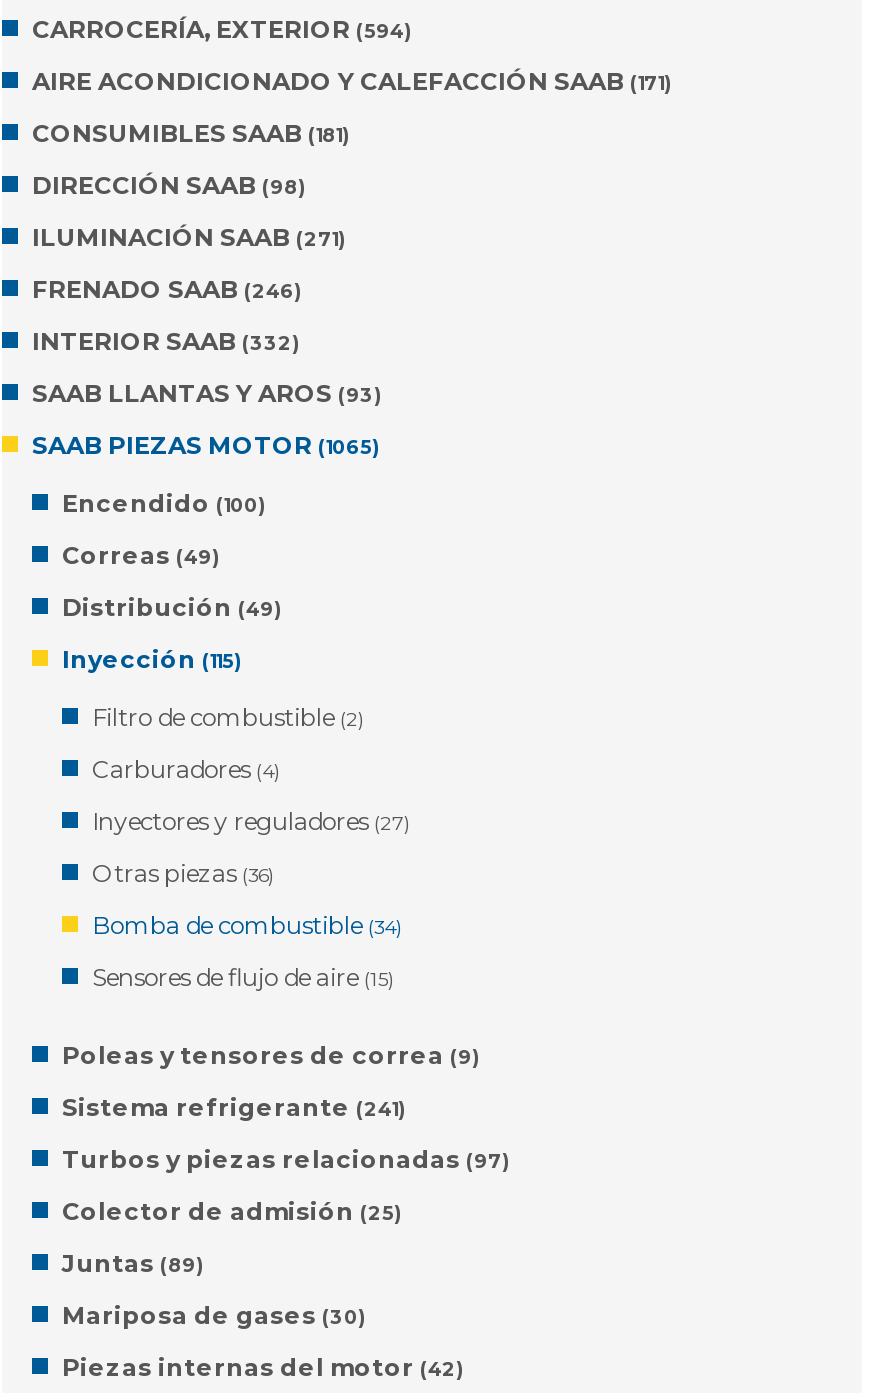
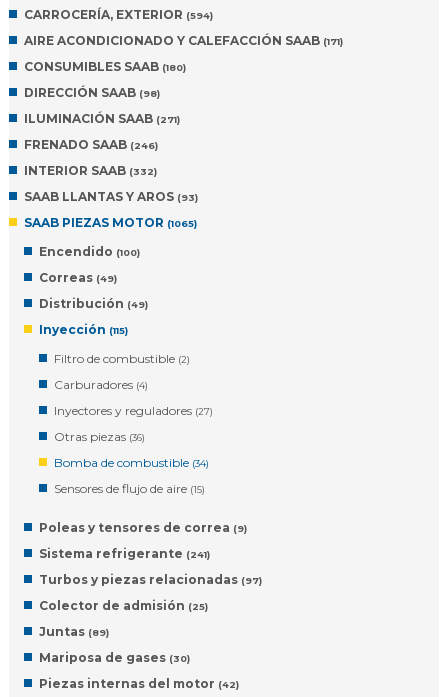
- CONSUMIBLES SAAB (181)
+ CONSUMIBLES SAAB (180)
